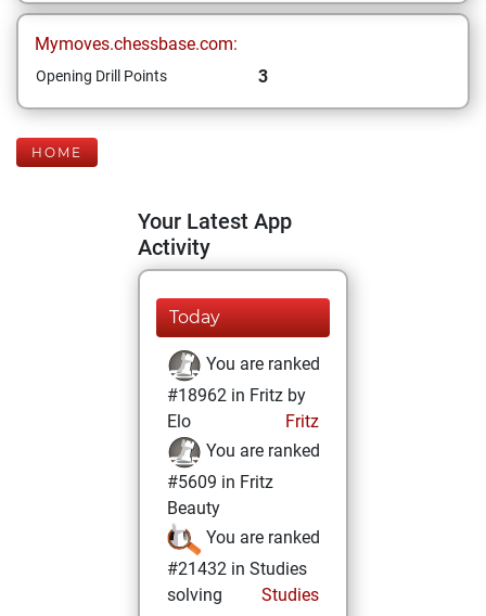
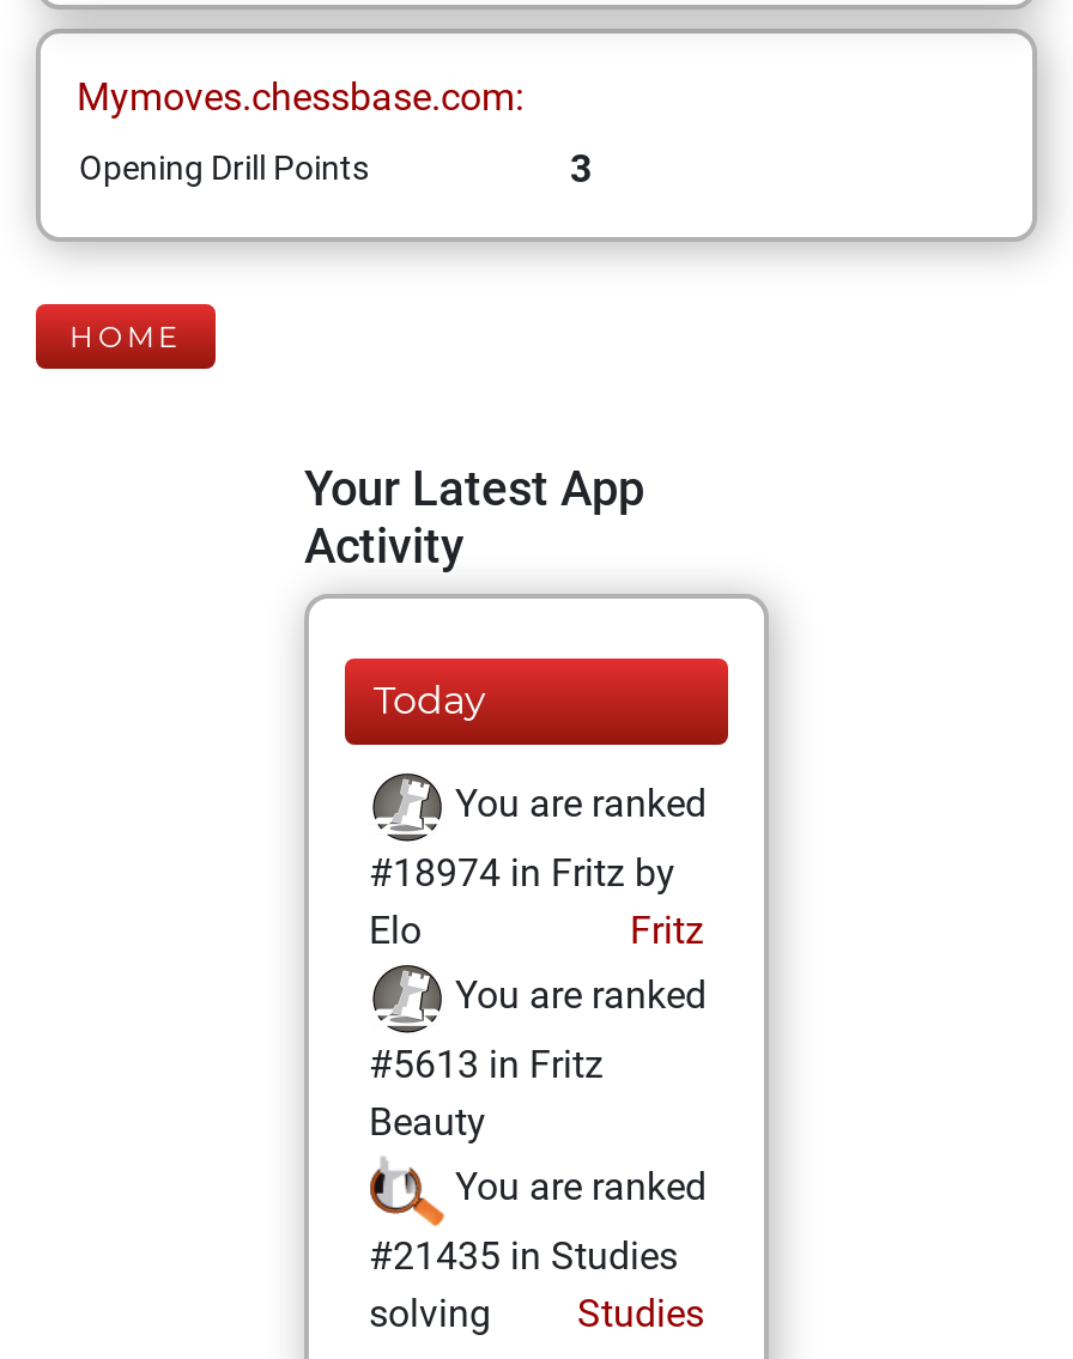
- #18962 in Fritz by
+ #18974 in Fritz by

- #5609 in Fritz
+ #5613 in Fritz

- #21432 in Studies
+ #21435 in Studies
